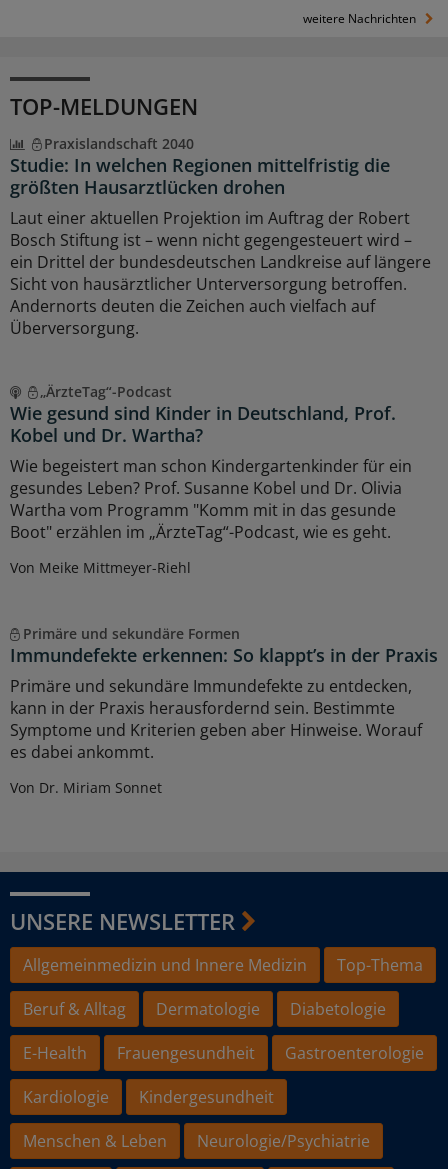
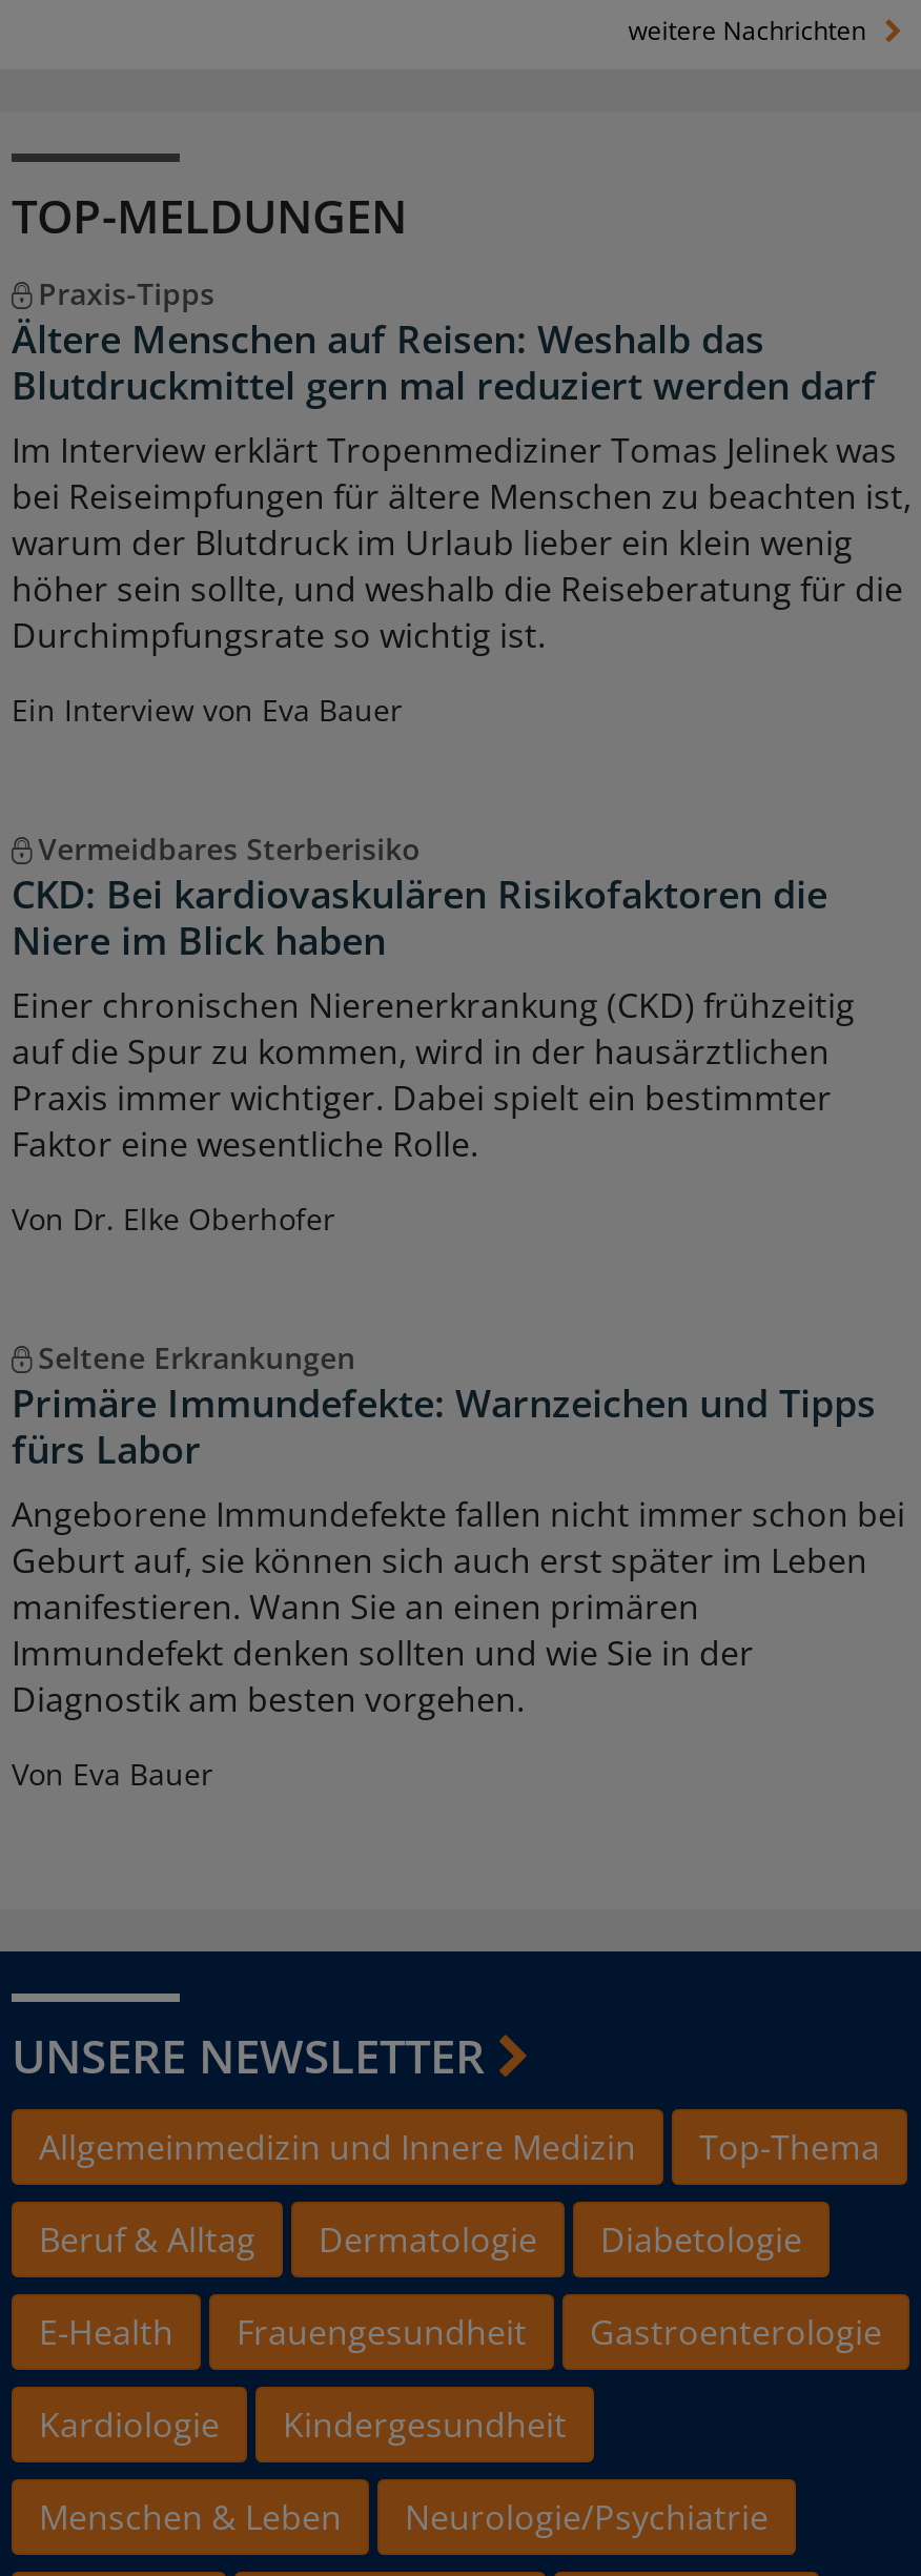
- Praxislandschaft 2040
- Studie: In welchen Regionen mittelfristig die
- größten Hausarztlücken drohen
- Laut einer aktuellen Projektion im Auftrag der Robert
- Bosch Stiftung ist – wenn nicht gegengesteuert wird –
- ein Drittel der bundesdeutschen Landkreise auf längere
- Sicht von hausärztlicher Unterversorgung betroffen.
- Andernorts deuten die Zeichen auch vielfach auf
- Überversorgung.
- „ÄrzteTag“-Podcast
- Wie gesund sind Kinder in Deutschland, Prof.
- Kobel und Dr. Wartha?
- Wie begeistert man schon Kindergartenkinder für ein
- gesundes Leben? Prof. Susanne Kobel und Dr. Olivia
- Wartha vom Programm "Komm mit in das gesunde
- Boot" erzählen im „ÄrzteTag“-Podcast, wie es geht.
- Von Meike Mittmeyer-Riehl
- Primäre und sekundäre Formen
- Immundefekte erkennen: So klappt’s in der Praxis
- Primäre und sekundäre Immundefekte zu entdecken,
- kann in der Praxis herausfordernd sein. Bestimmte
- Symptome und Kriterien geben aber Hinweise. Worauf
- es dabei ankommt.
- Von Dr. Miriam Sonnet
+ Praxis-Tipps
+ Ältere Menschen auf Reisen: Weshalb das
+ Blutdruckmittel gern mal reduziert werden darf
+ Im Interview erklärt Tropenmediziner Tomas Jelinek was
+ bei Reiseimpfungen für ältere Menschen zu beachten ist,
+ warum der Blutdruck im Urlaub lieber ein klein wenig
+ höher sein sollte, und weshalb die Reiseberatung für die
+ Durchimpfungsrate so wichtig ist.
+ Ein Interview von Eva Bauer
+ Vermeidbares Sterberisiko
+ CKD: Bei kardiovaskulären Risikofaktoren die
+ Niere im Blick haben
+ Einer chronischen Nierenerkrankung (CKD) frühzeitig
+ auf die Spur zu kommen, wird in der hausärztlichen
+ Praxis immer wichtiger. Dabei spielt ein bestimmter
+ Faktor eine wesentliche Rolle.
+ Von Dr. Elke Oberhofer
+ Seltene Erkrankungen
+ Primäre Immundefekte: Warnzeichen und Tipps
+ fürs Labor
+ Angeborene Immundefekte fallen nicht immer schon bei
+ Geburt auf, sie können sich auch erst später im Leben
+ manifestieren. Wann Sie an einen primären
+ Immundefekt denken sollten und wie Sie in der
+ Diagnostik am besten vorgehen.
+ Von Eva Bauer
